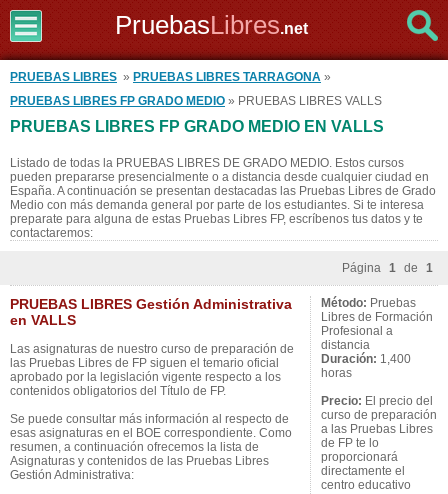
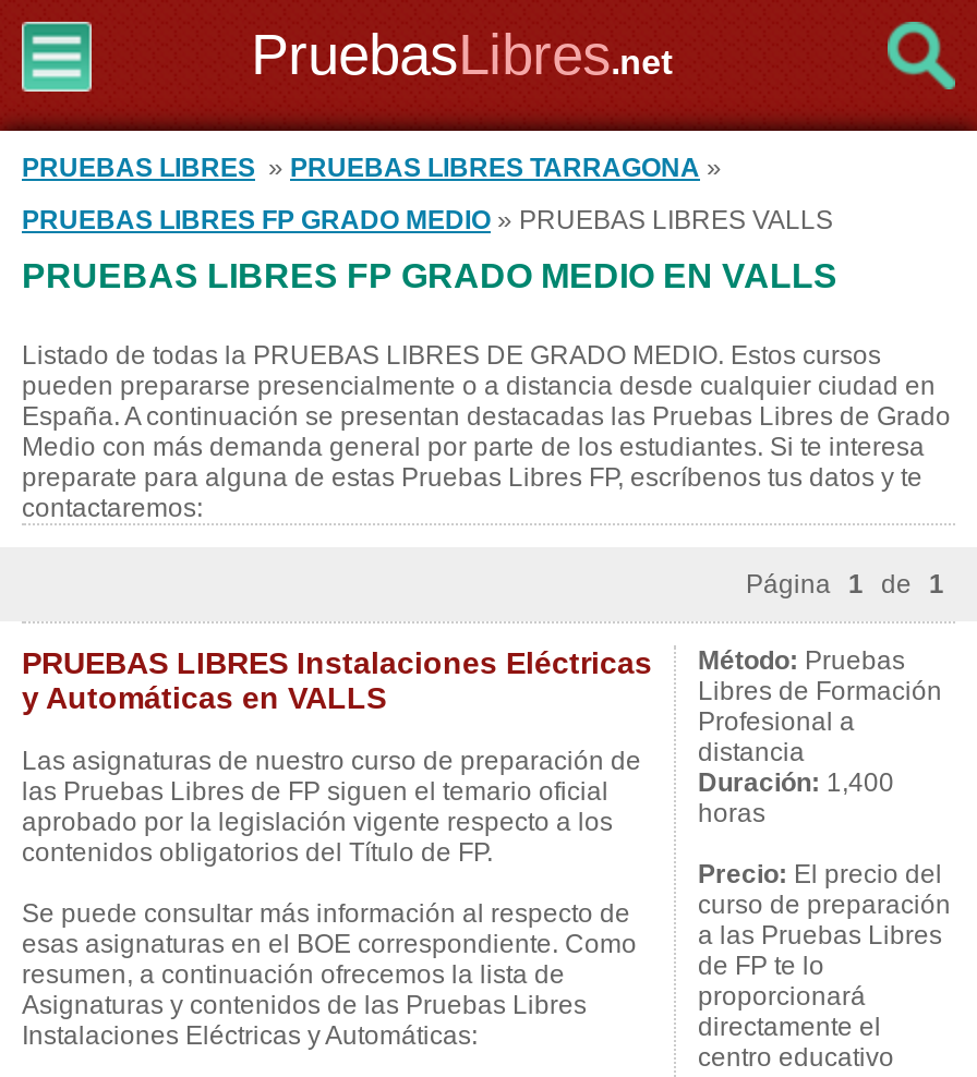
- PRUEBAS LIBRES Gestión Administrativa
- en VALLS
+ PRUEBAS LIBRES Instalaciones Eléctricas
+ y Automáticas en VALLS

- Gestión Administrativa:
+ Instalaciones Eléctricas y Automáticas:
